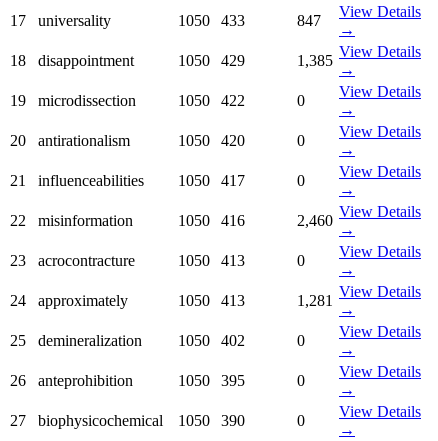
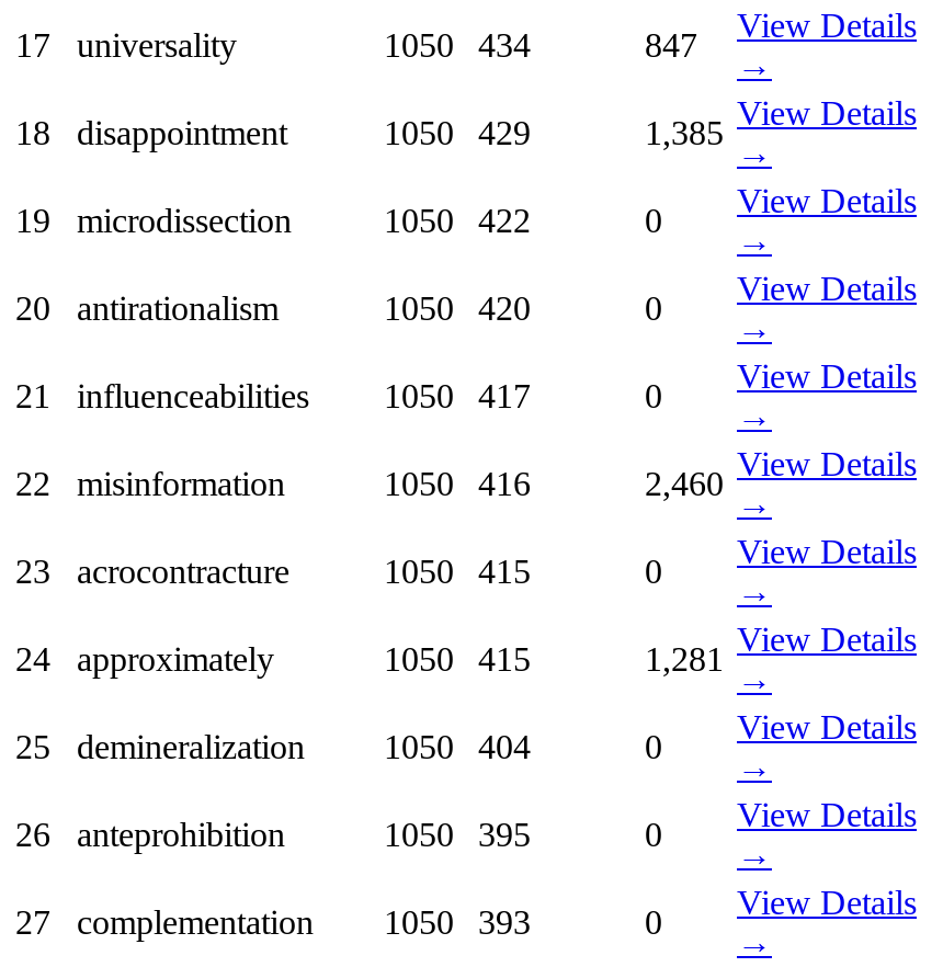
- 1050 433
+ 1050 434

- 1050 413
+ 1050 415

- 1050 413
+ 1050 415

- 1050 402
+ 1050 404

- biophysicochemical
+ complementation

- 390
+ 393
